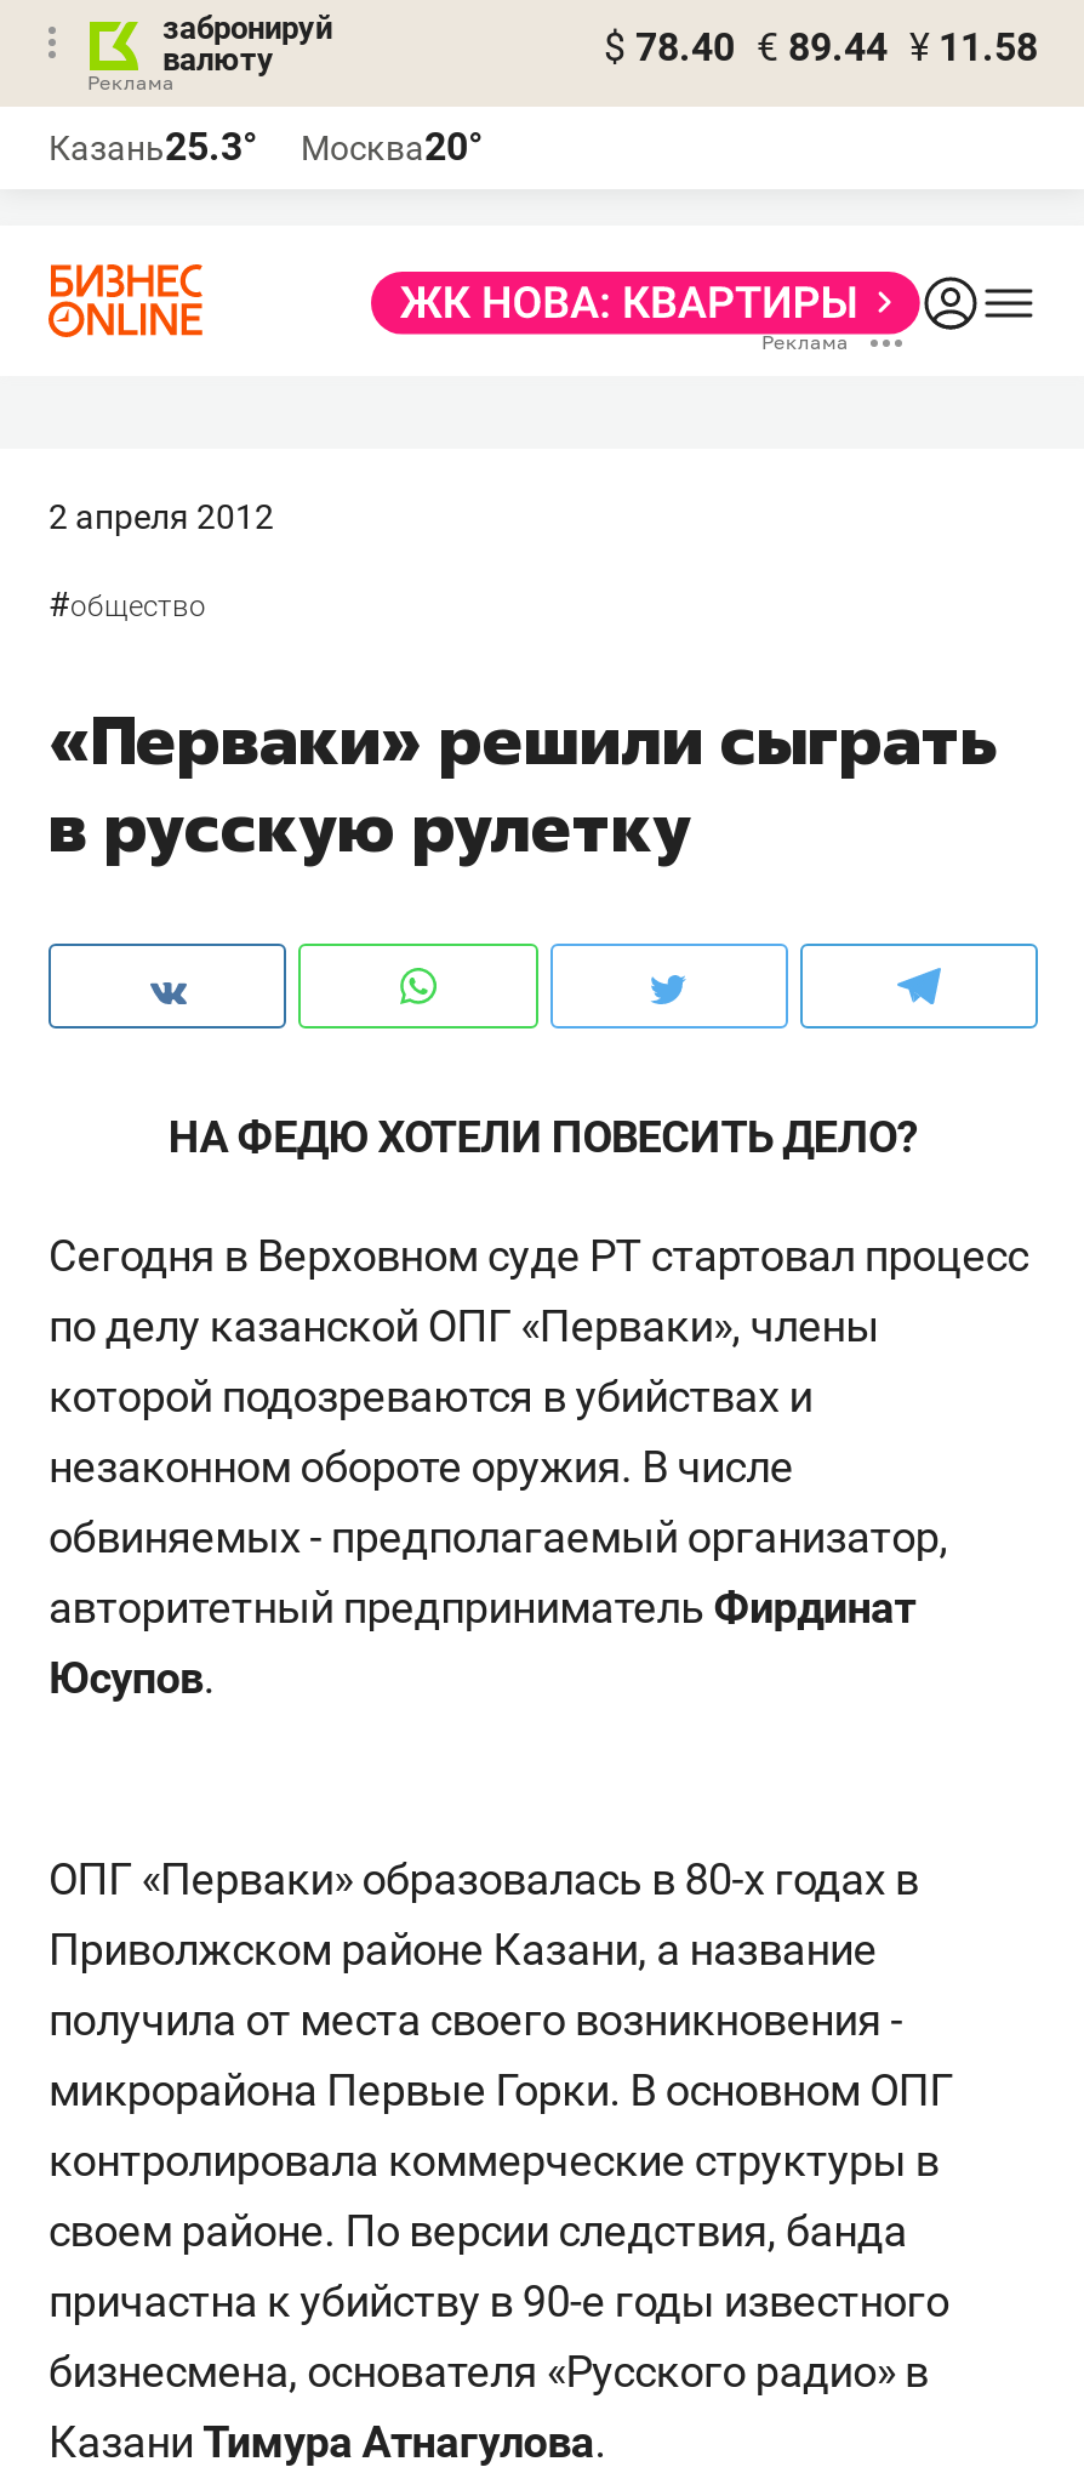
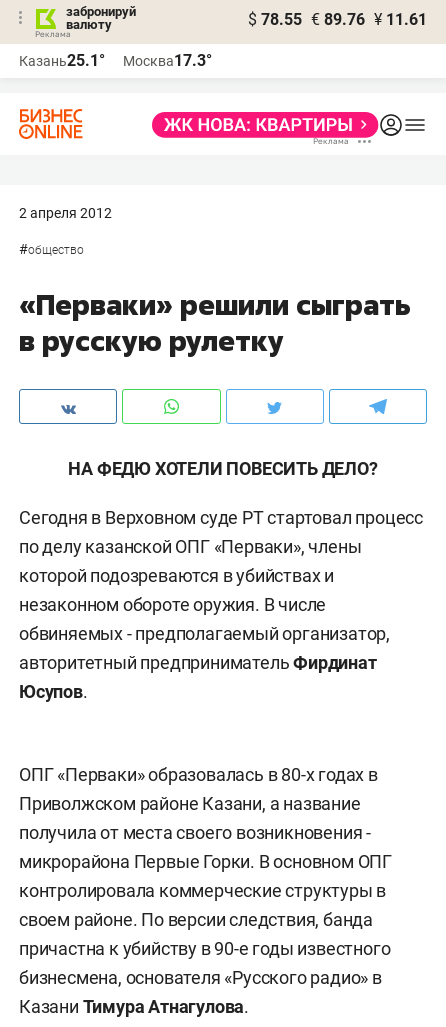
- $ 78.40 € 89.44 ¥ 11.58
+ $ 78.55 € 89.76 ¥ 11.61

- Казань25.3°
+ Казань25.1°

- Москва20°
+ Москва17.3°
